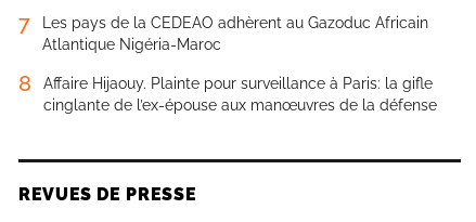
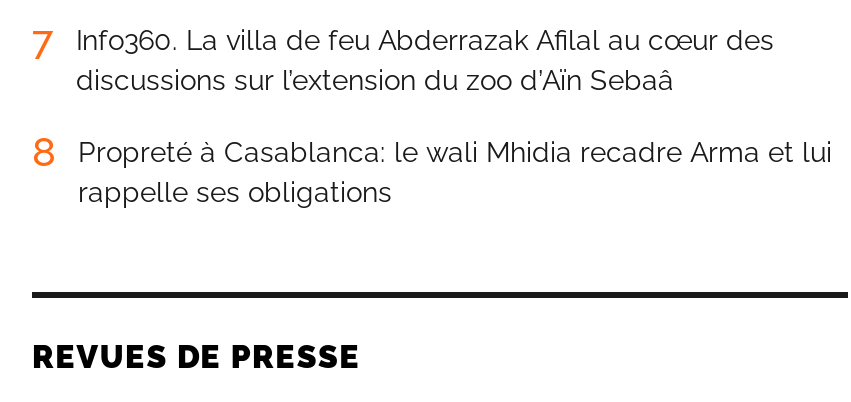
- Les pays de la CEDEAO adhèrent au Gazoduc Africain
- Atlantique Nigéria-Maroc
+ Info360. La villa de feu Abderrazak Afilal au cœur des
+ discussions sur l’extension du zoo d’Aïn Sebaâ

- Affaire Hijaouy. Plainte pour surveillance à Paris: la gifle
- cinglante de l’ex-épouse aux manœuvres de la défense
+ Propreté à Casablanca: le wali Mhidia recadre Arma et lui
+ rappelle ses obligations
